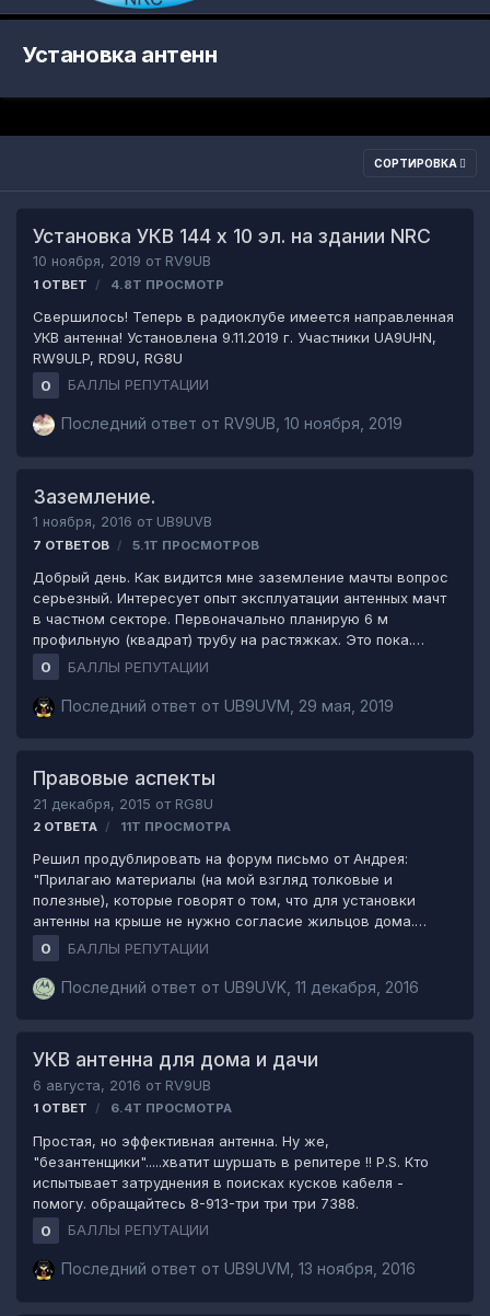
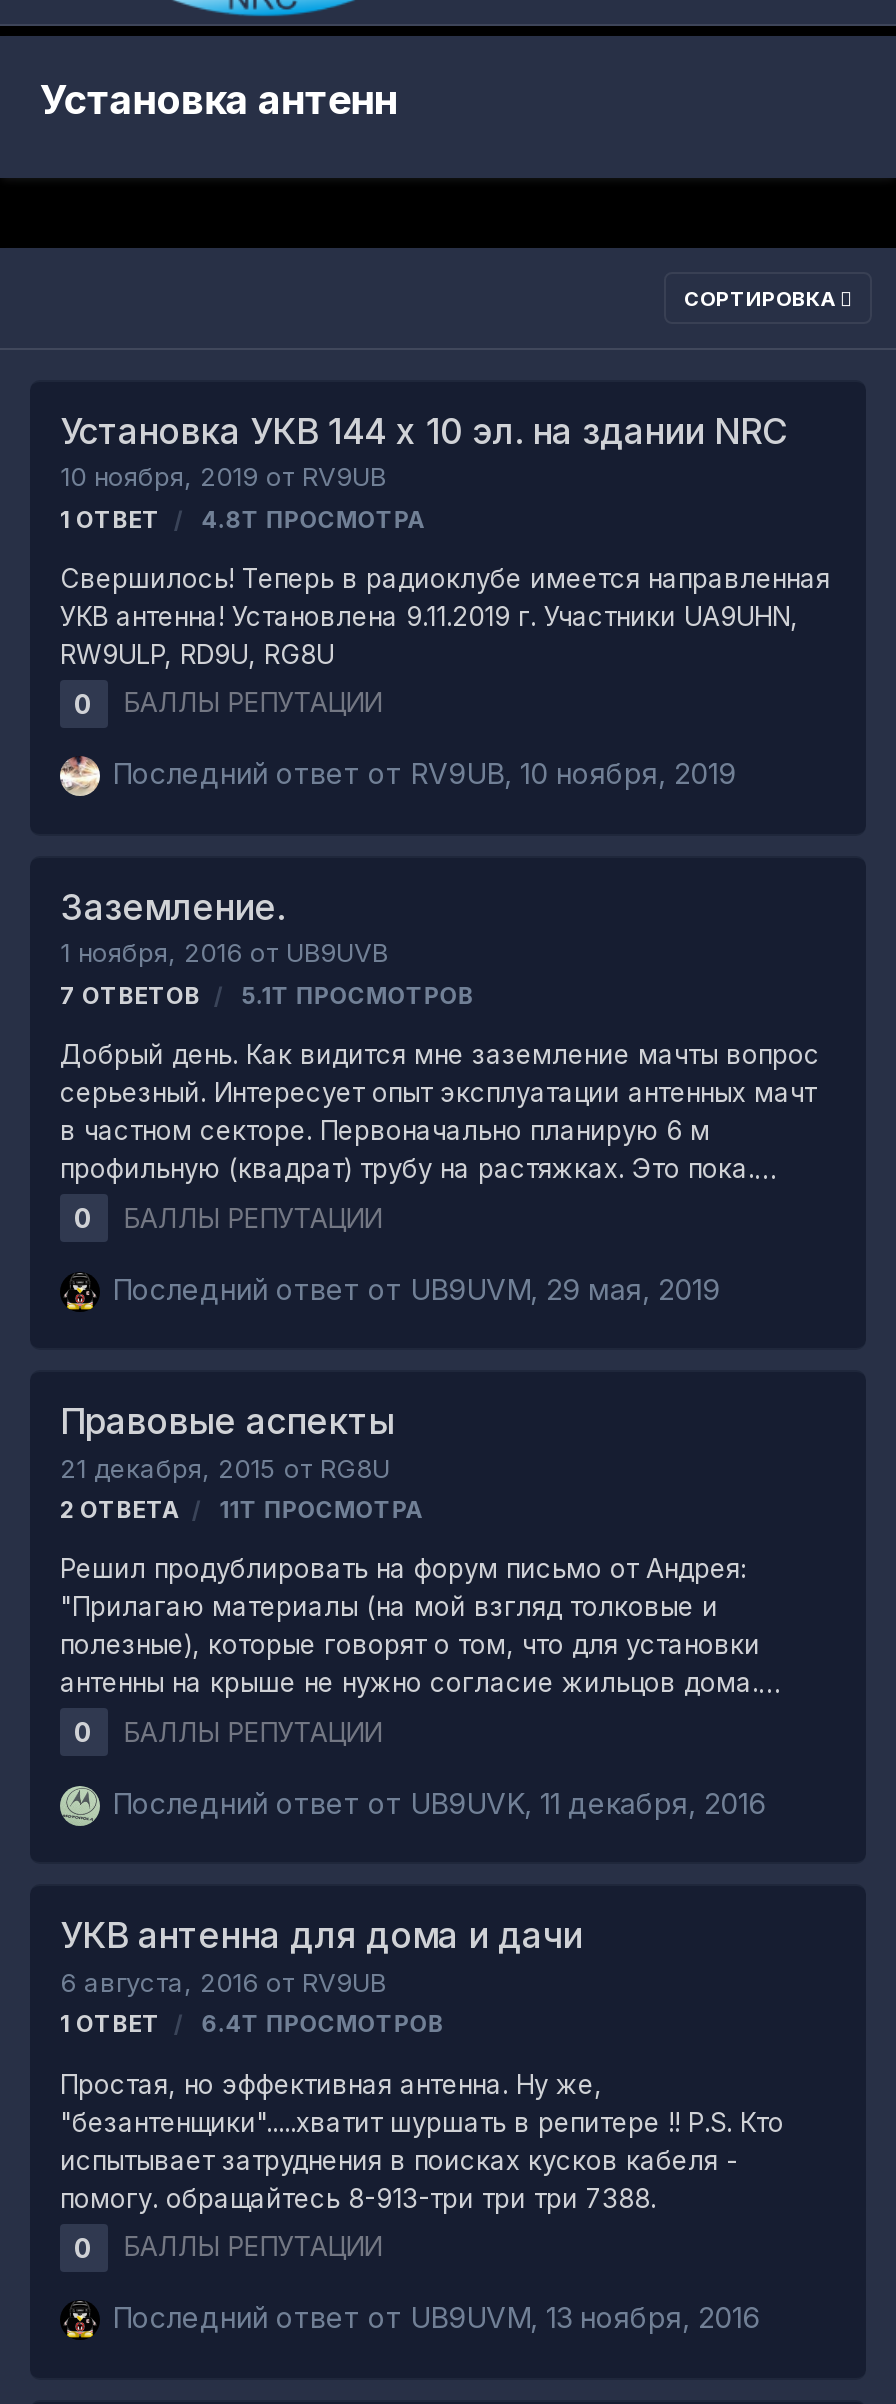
- 4.8Т ПРОСМОТР
+ 4.8Т ПРОСМОТРА

- 6.4Т ПРОСМОТРА
+ 6.4Т ПРОСМОТРОВ
